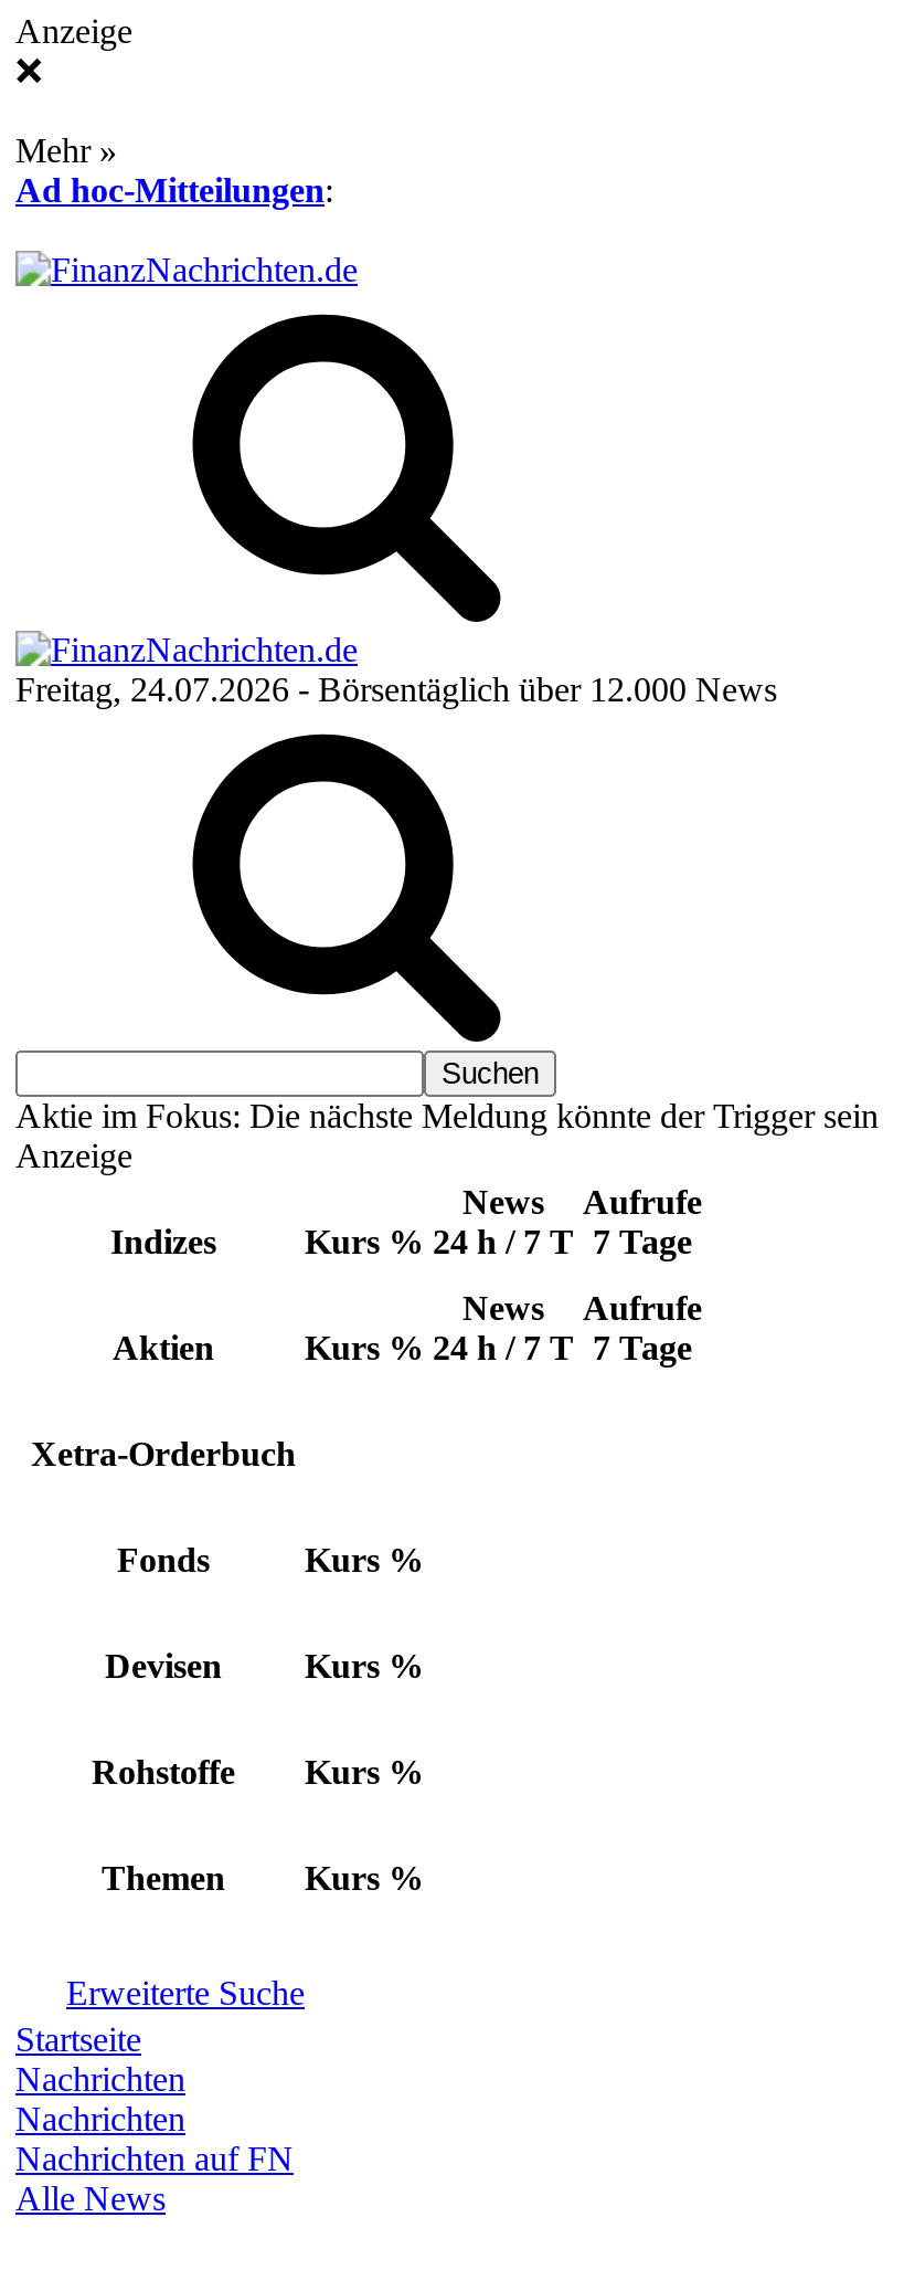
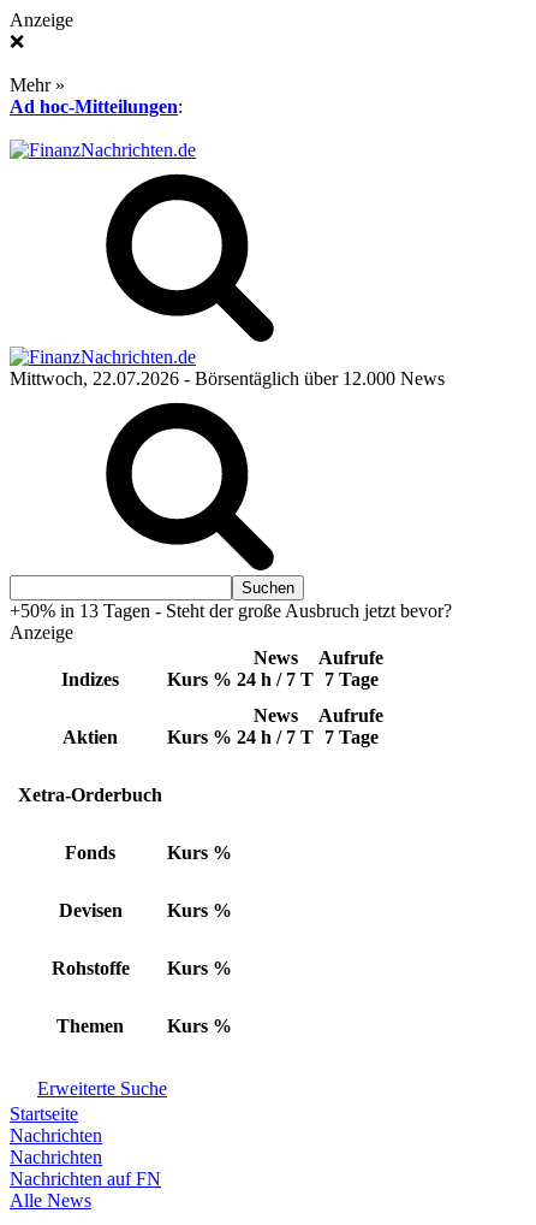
- Freitag, 24.07.2026 - Börsentäglich über 12.000 News
+ Mittwoch, 22.07.2026 - Börsentäglich über 12.000 News

- Aktie im Fokus: Die nächste Meldung könnte der Trigger sein
+ +50% in 13 Tagen - Steht der große Ausbruch jetzt bevor?
